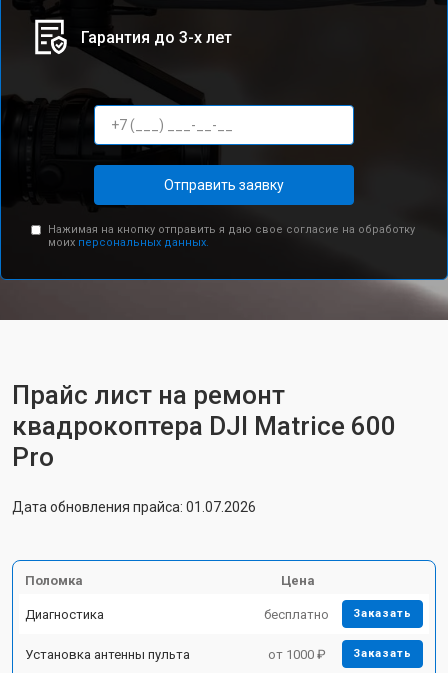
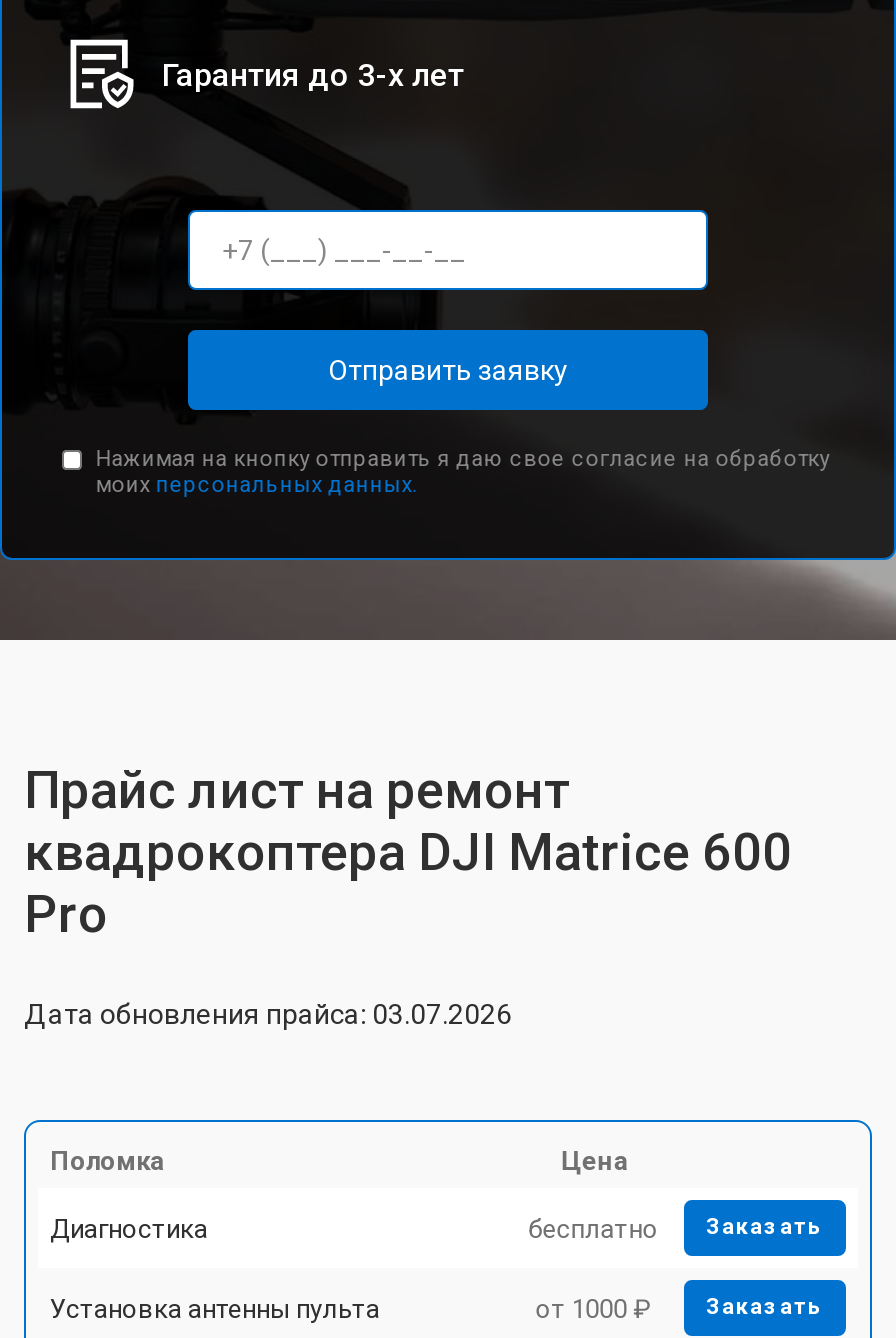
- Дата обновления прайса: 01.07.2026
+ Дата обновления прайса: 03.07.2026
